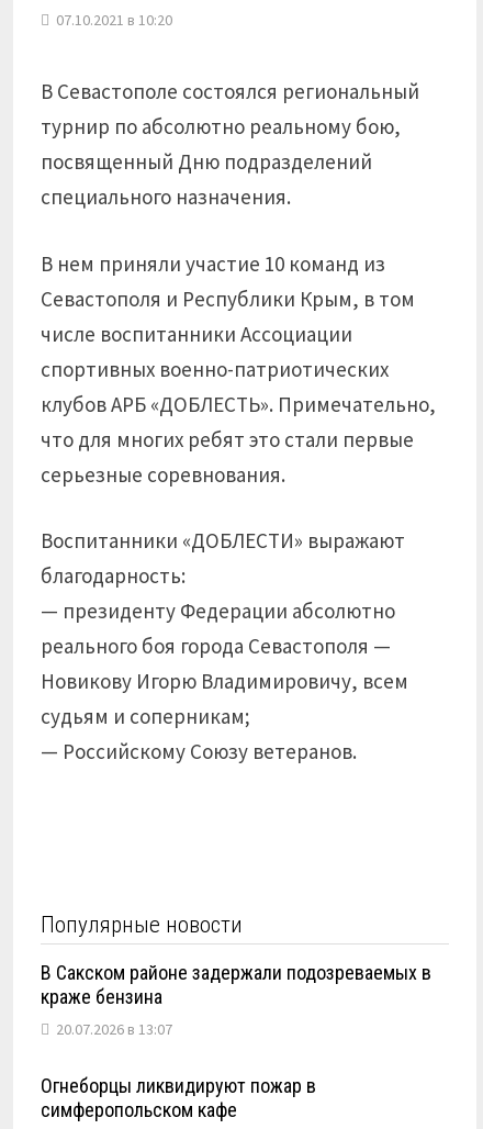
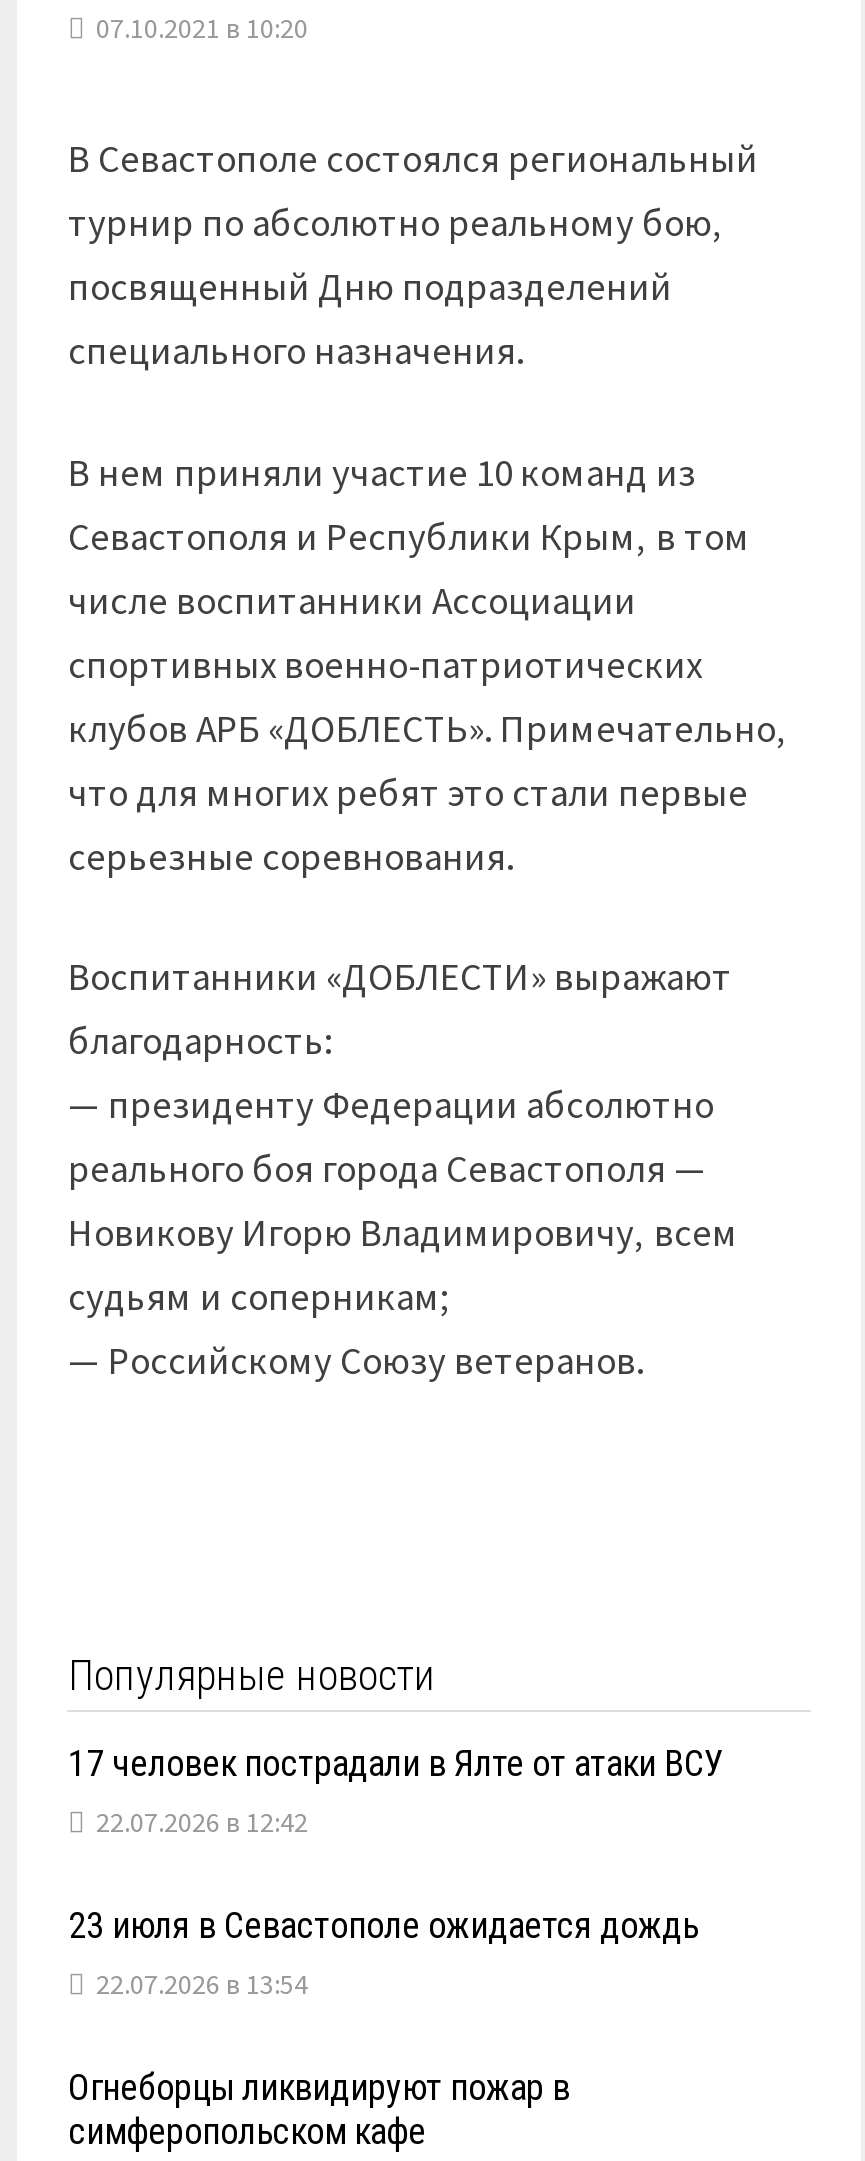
- В Сакском районе задержали подозреваемых в
- краже бензина
- 20.07.2026 в 13:07
+ 17 человек пострадали в Ялте от атаки ВСУ
+ 22.07.2026 в 12:42
+ 23 июля в Севастополе ожидается дождь
+ 22.07.2026 в 13:54
